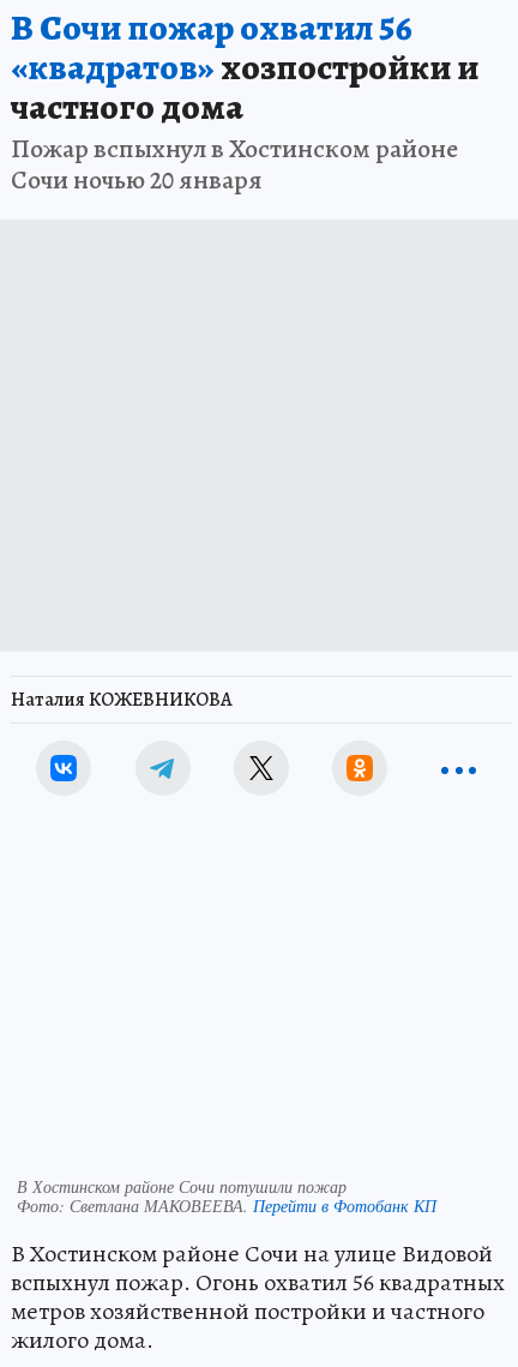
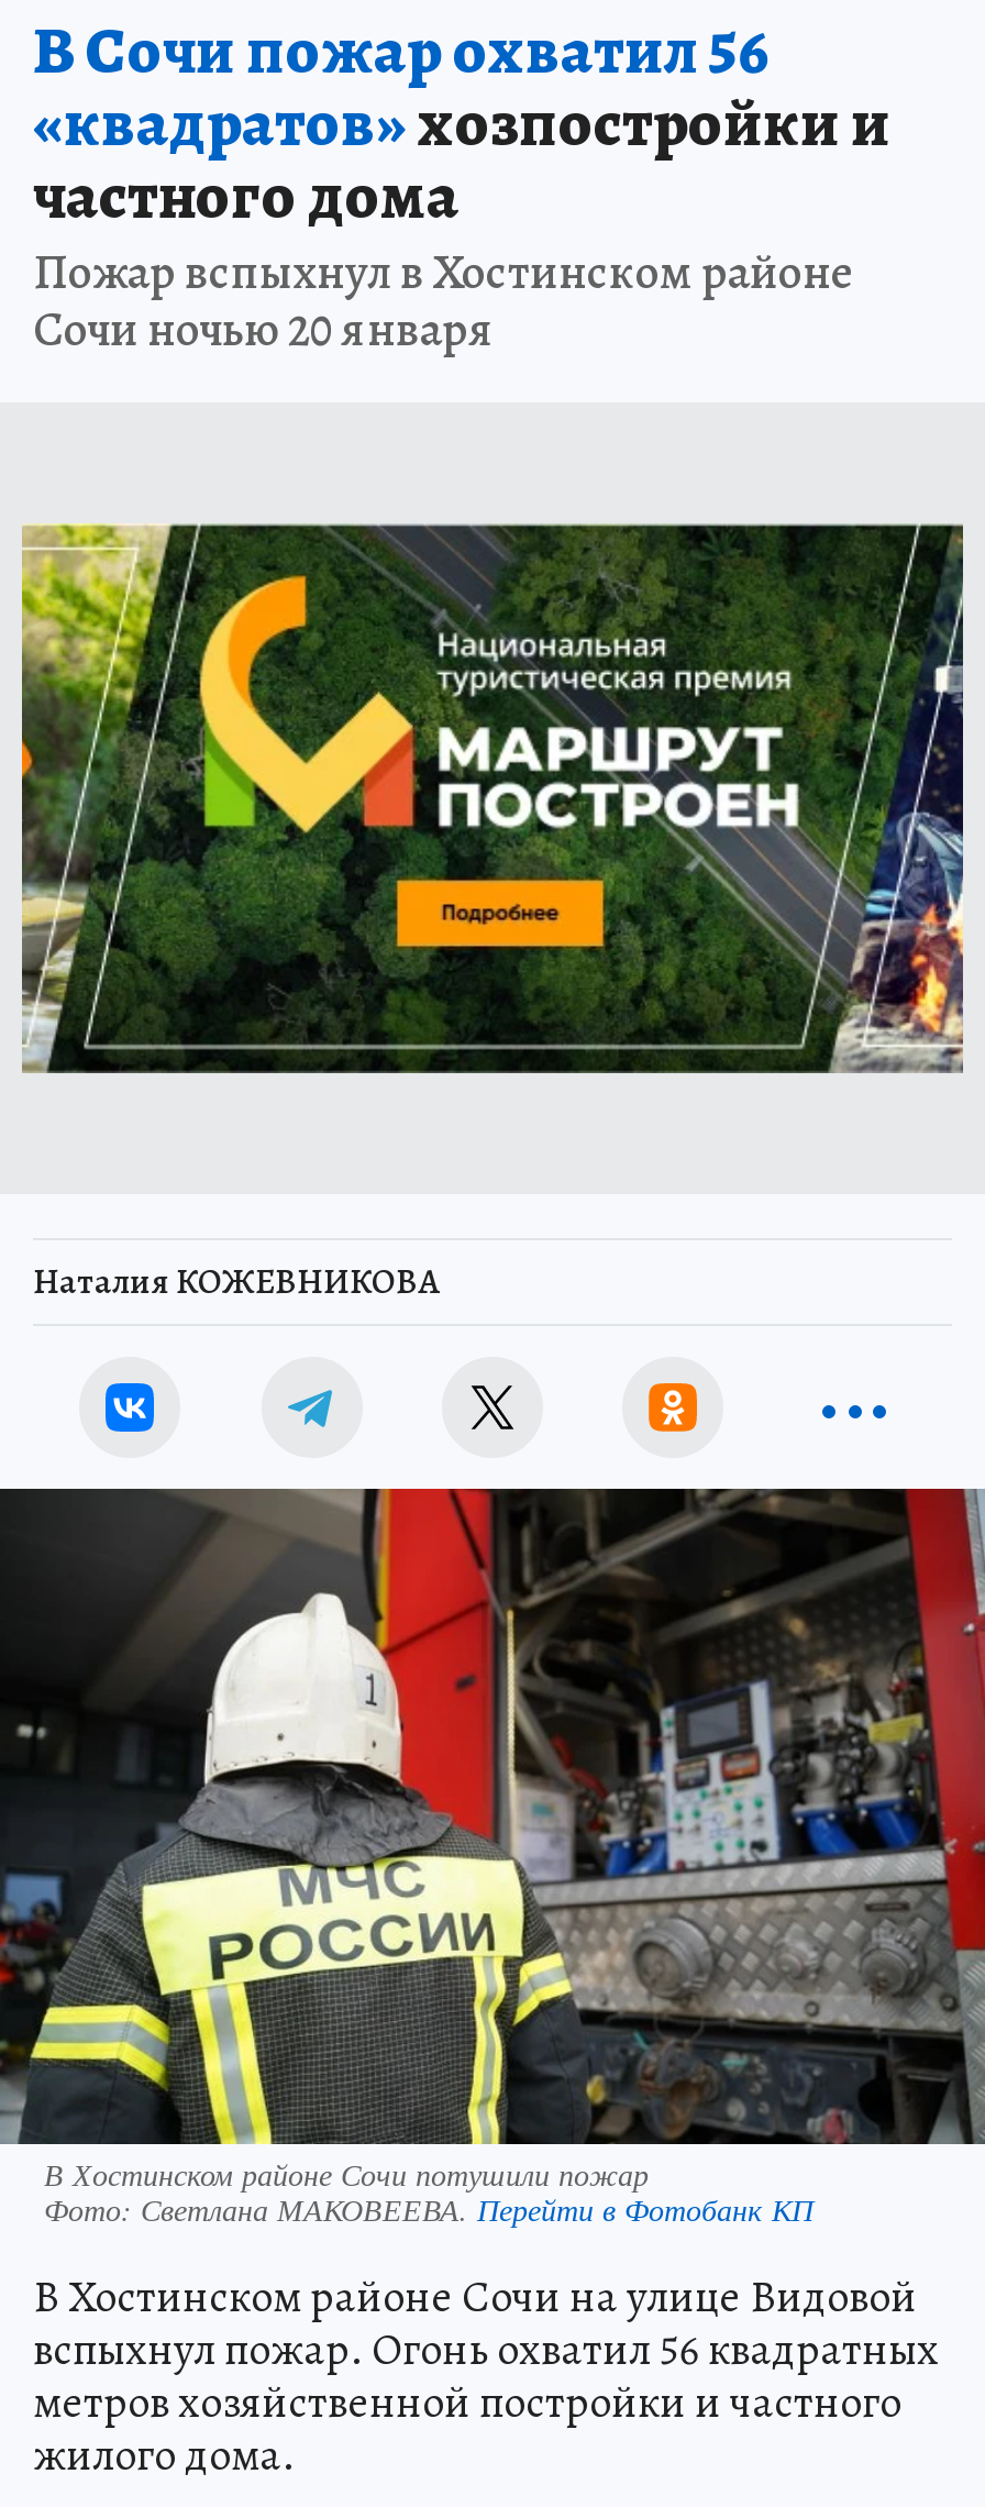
+ [image]

+ [image]
